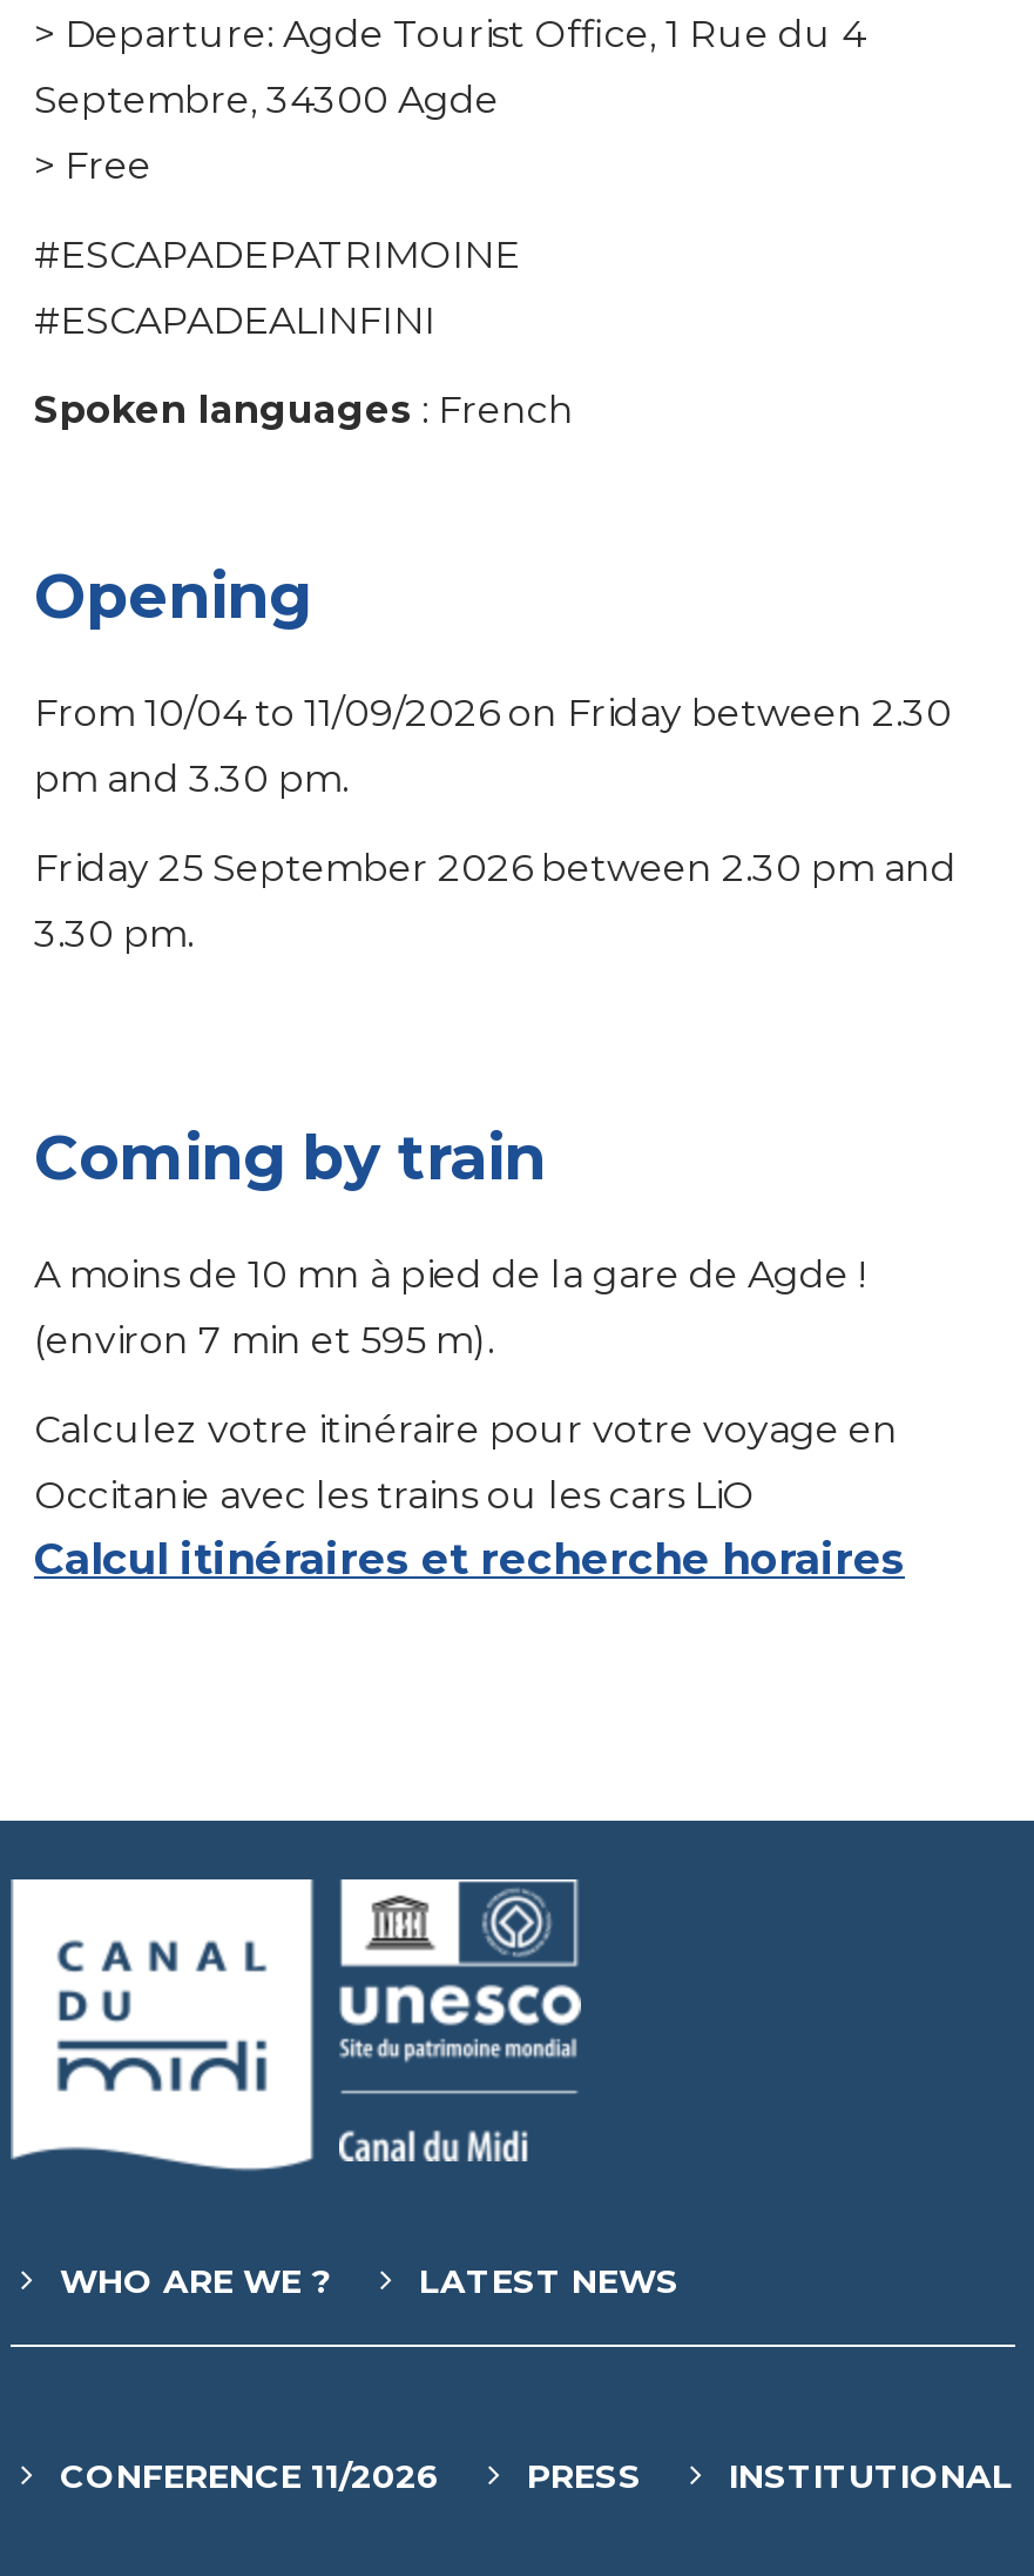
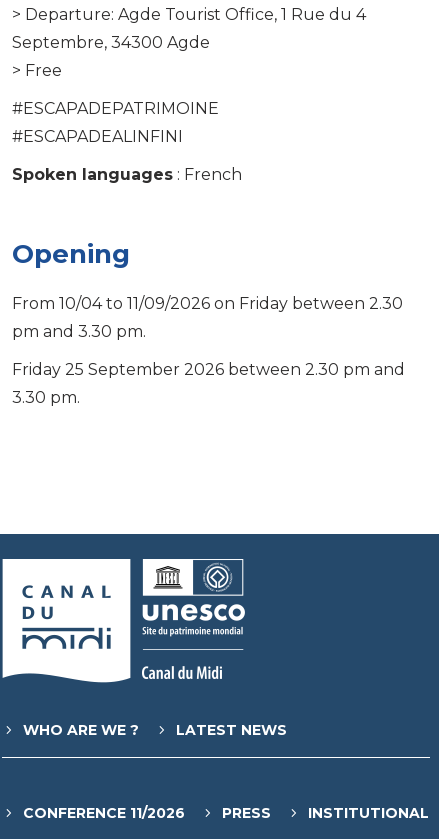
- Coming by train
- A moins de 10 mn à pied de la gare de Agde !
- (environ 7 min et 595 m).
- Calculez votre itinéraire pour votre voyage en
- Occitanie avec les trains ou les cars LiO
- Calcul itinéraires et recherche horaires
